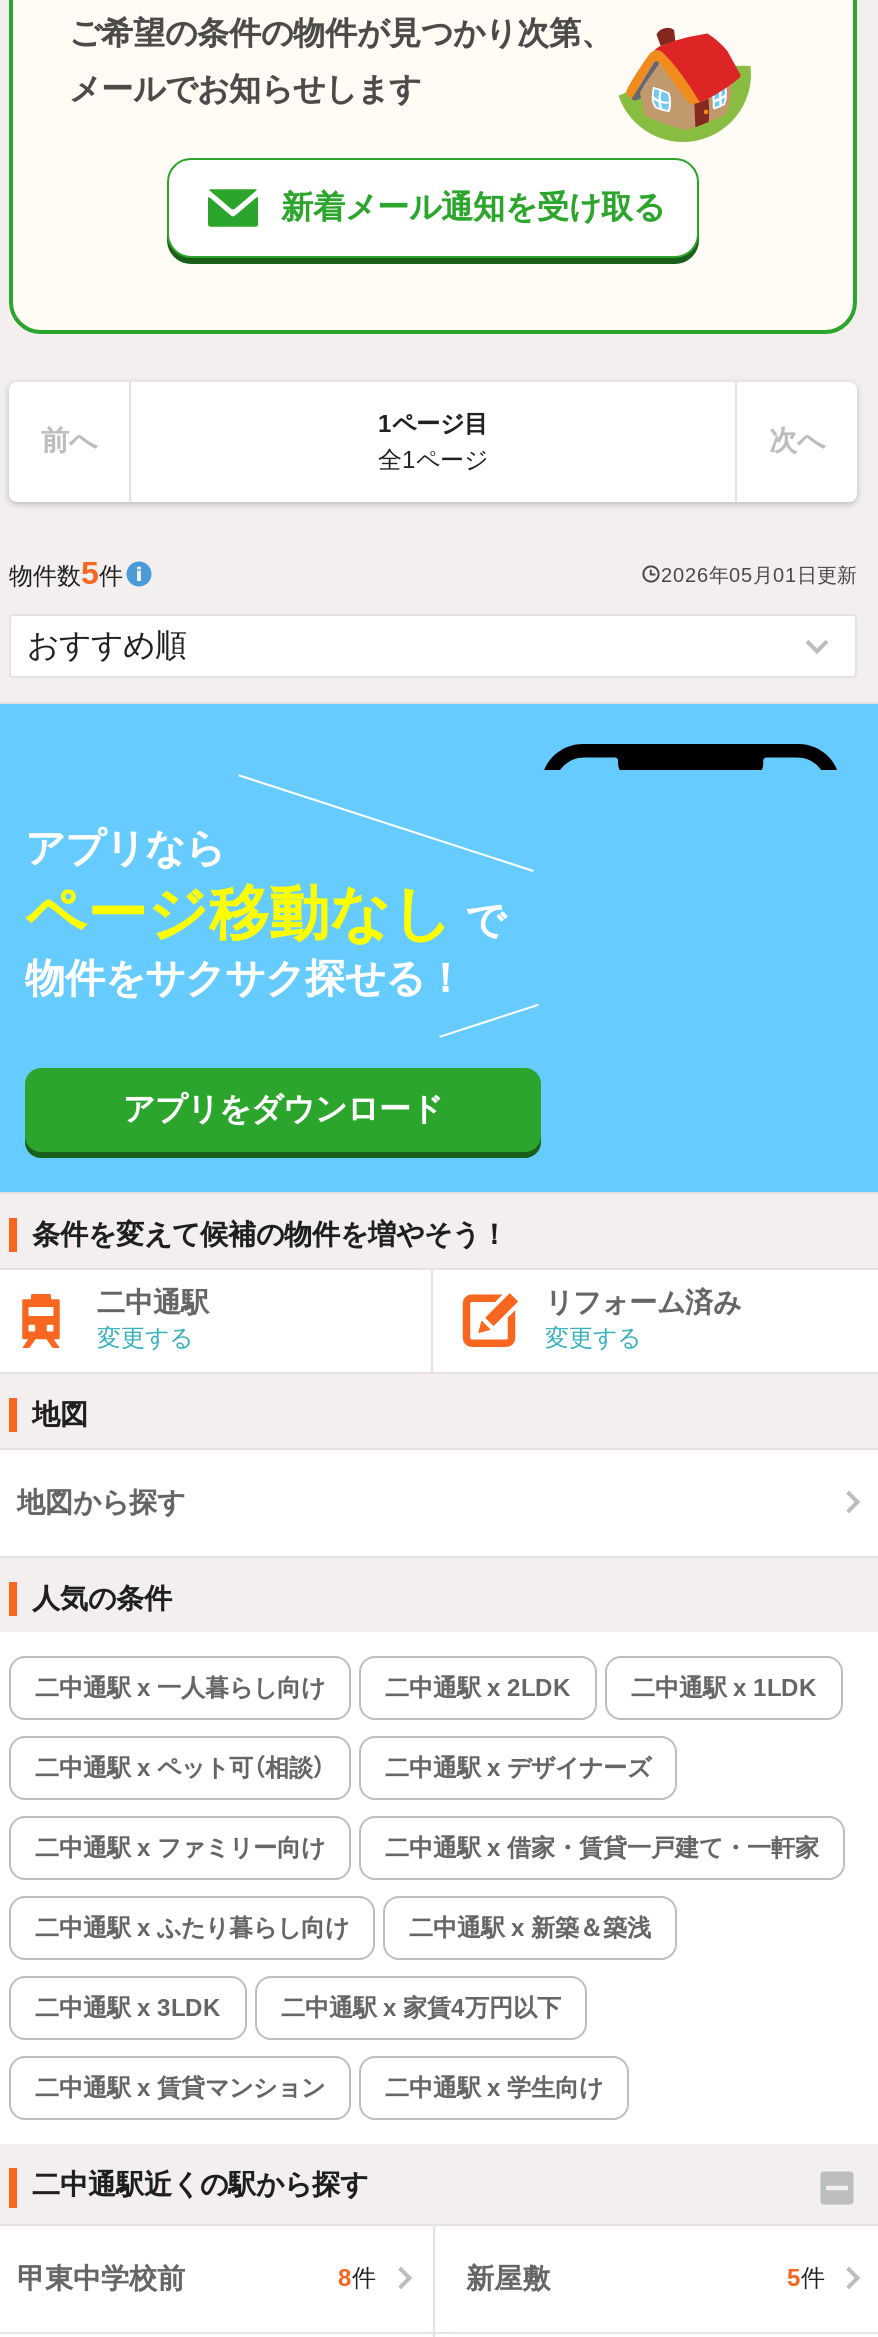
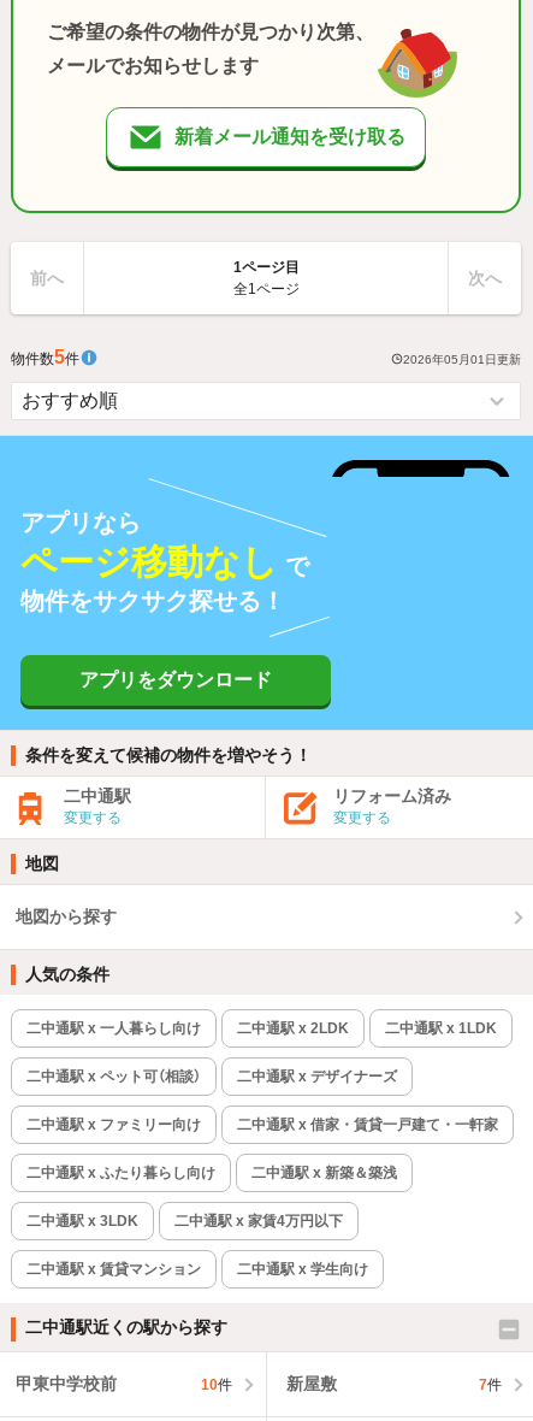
- 8件
+ 10件

- 5件
+ 7件
